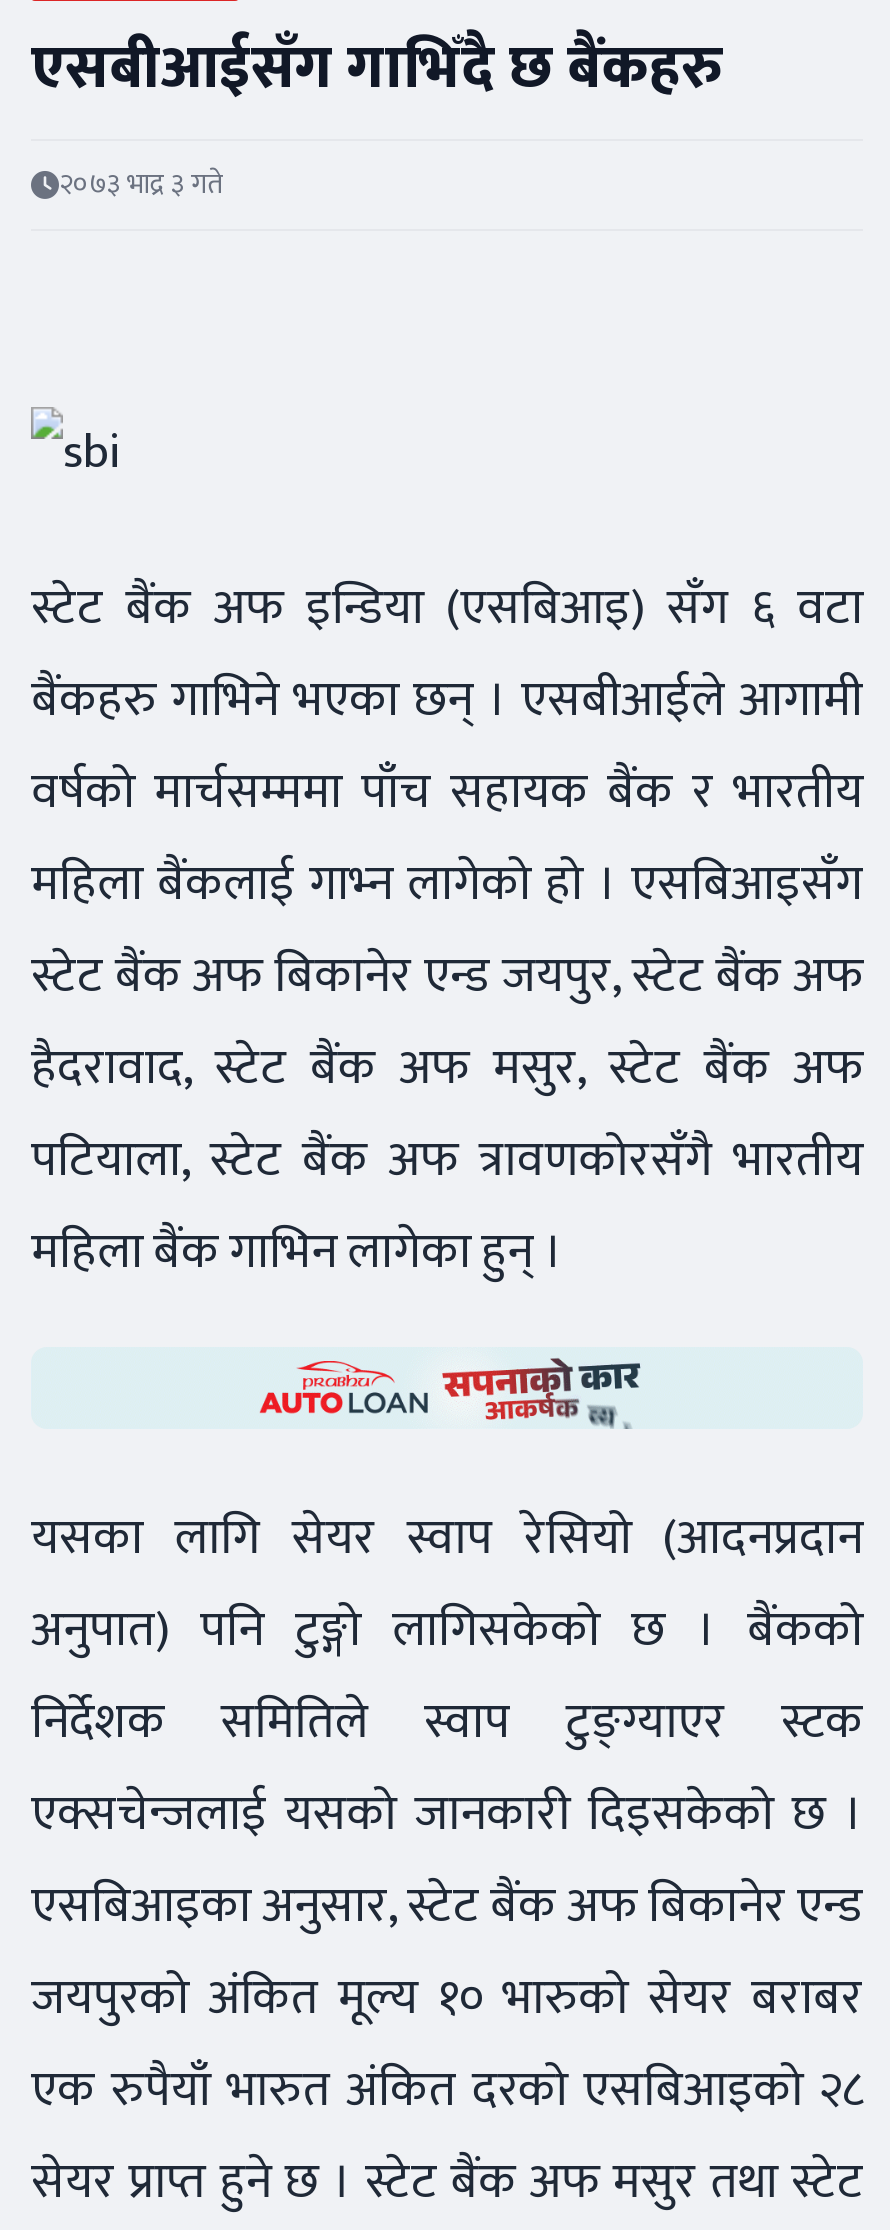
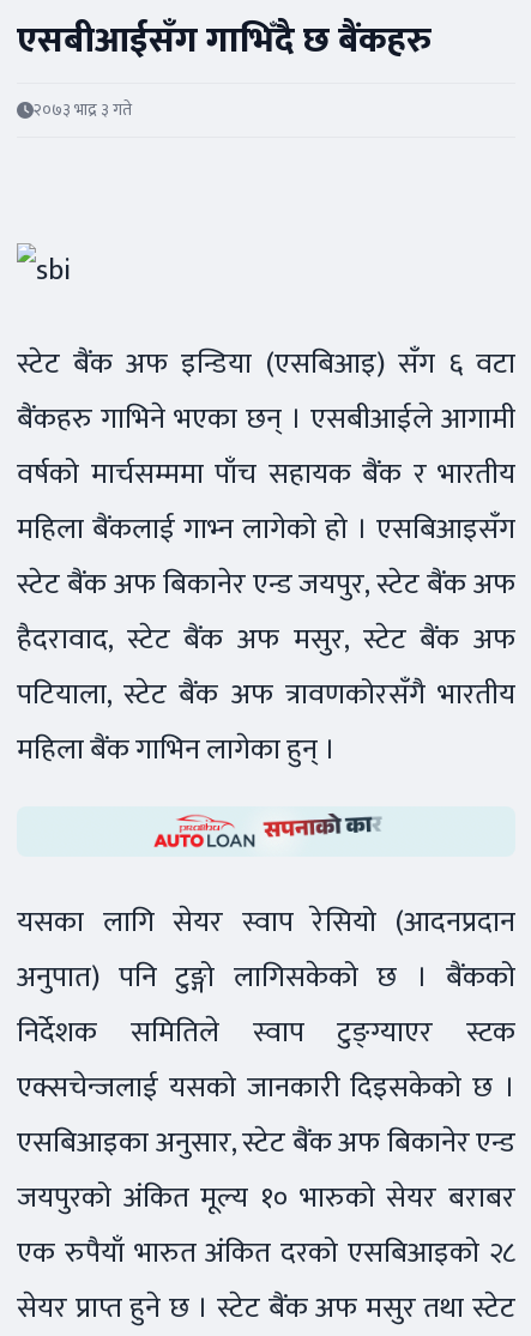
- [image]
+ [image]
